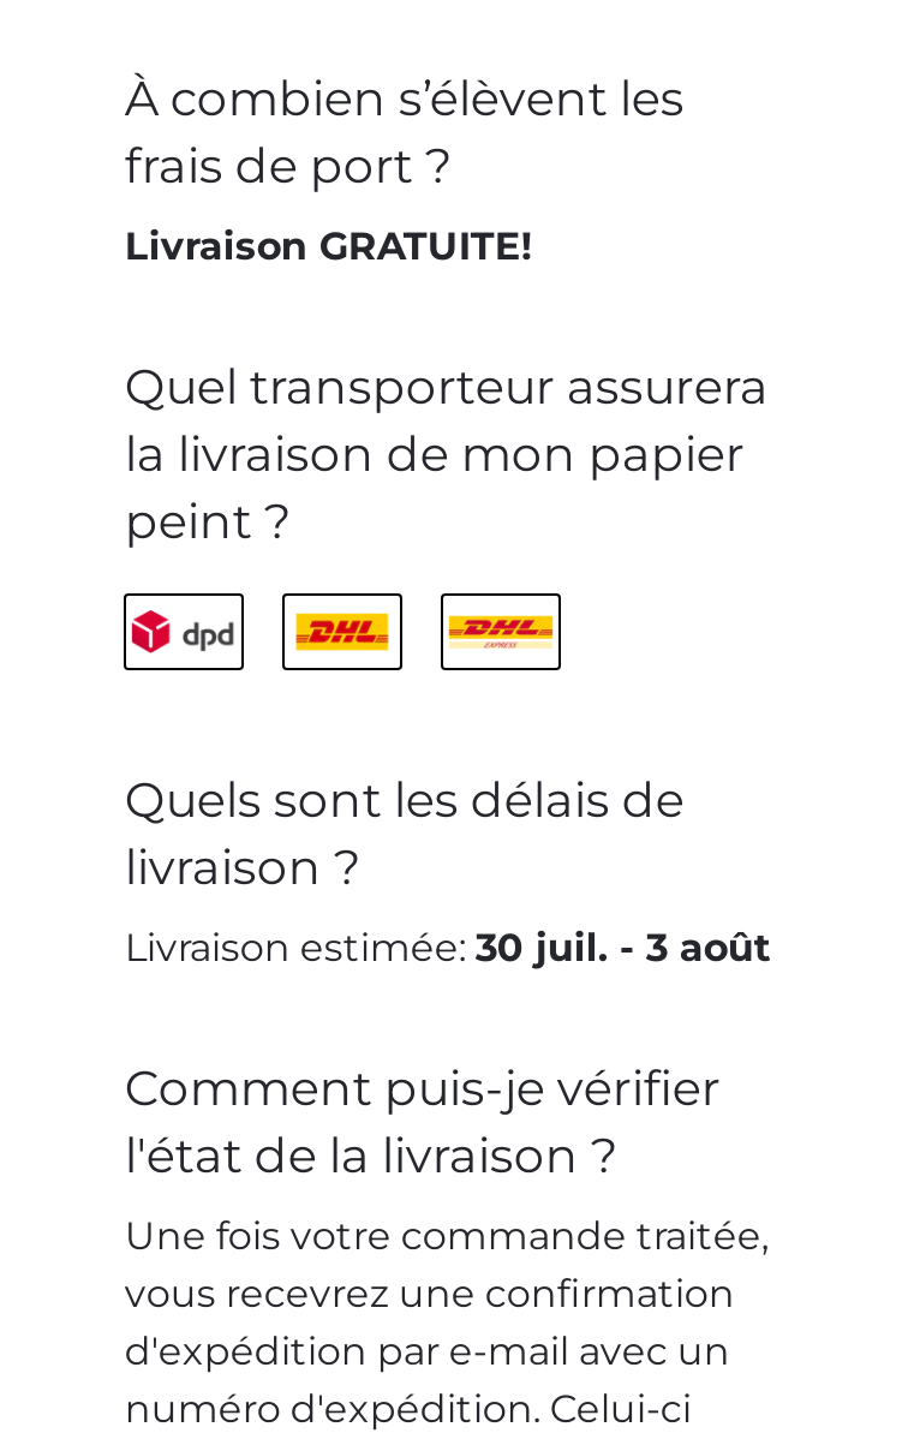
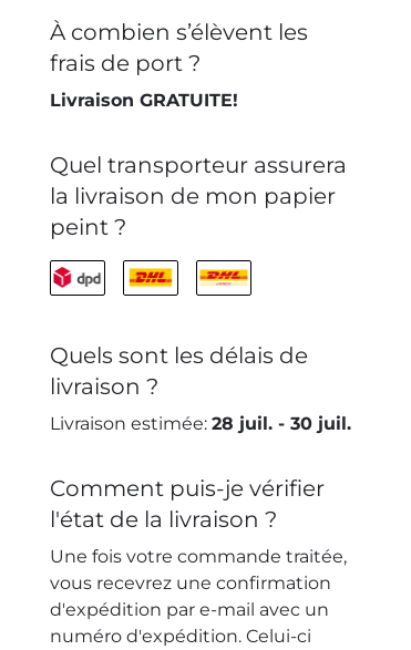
- Livraison estimée: 30 juil. - 3 août
+ Livraison estimée: 28 juil. - 30 juil.
